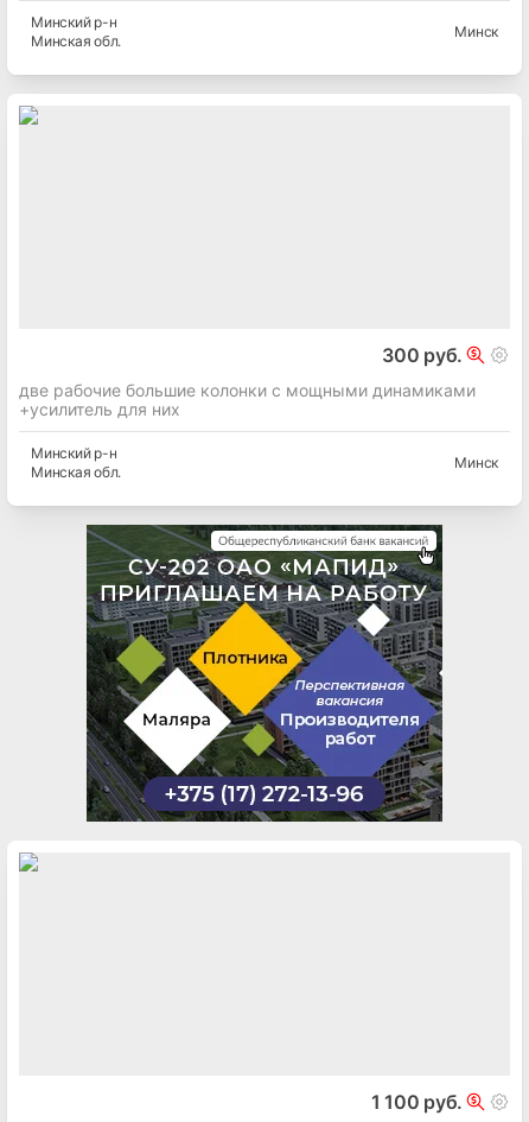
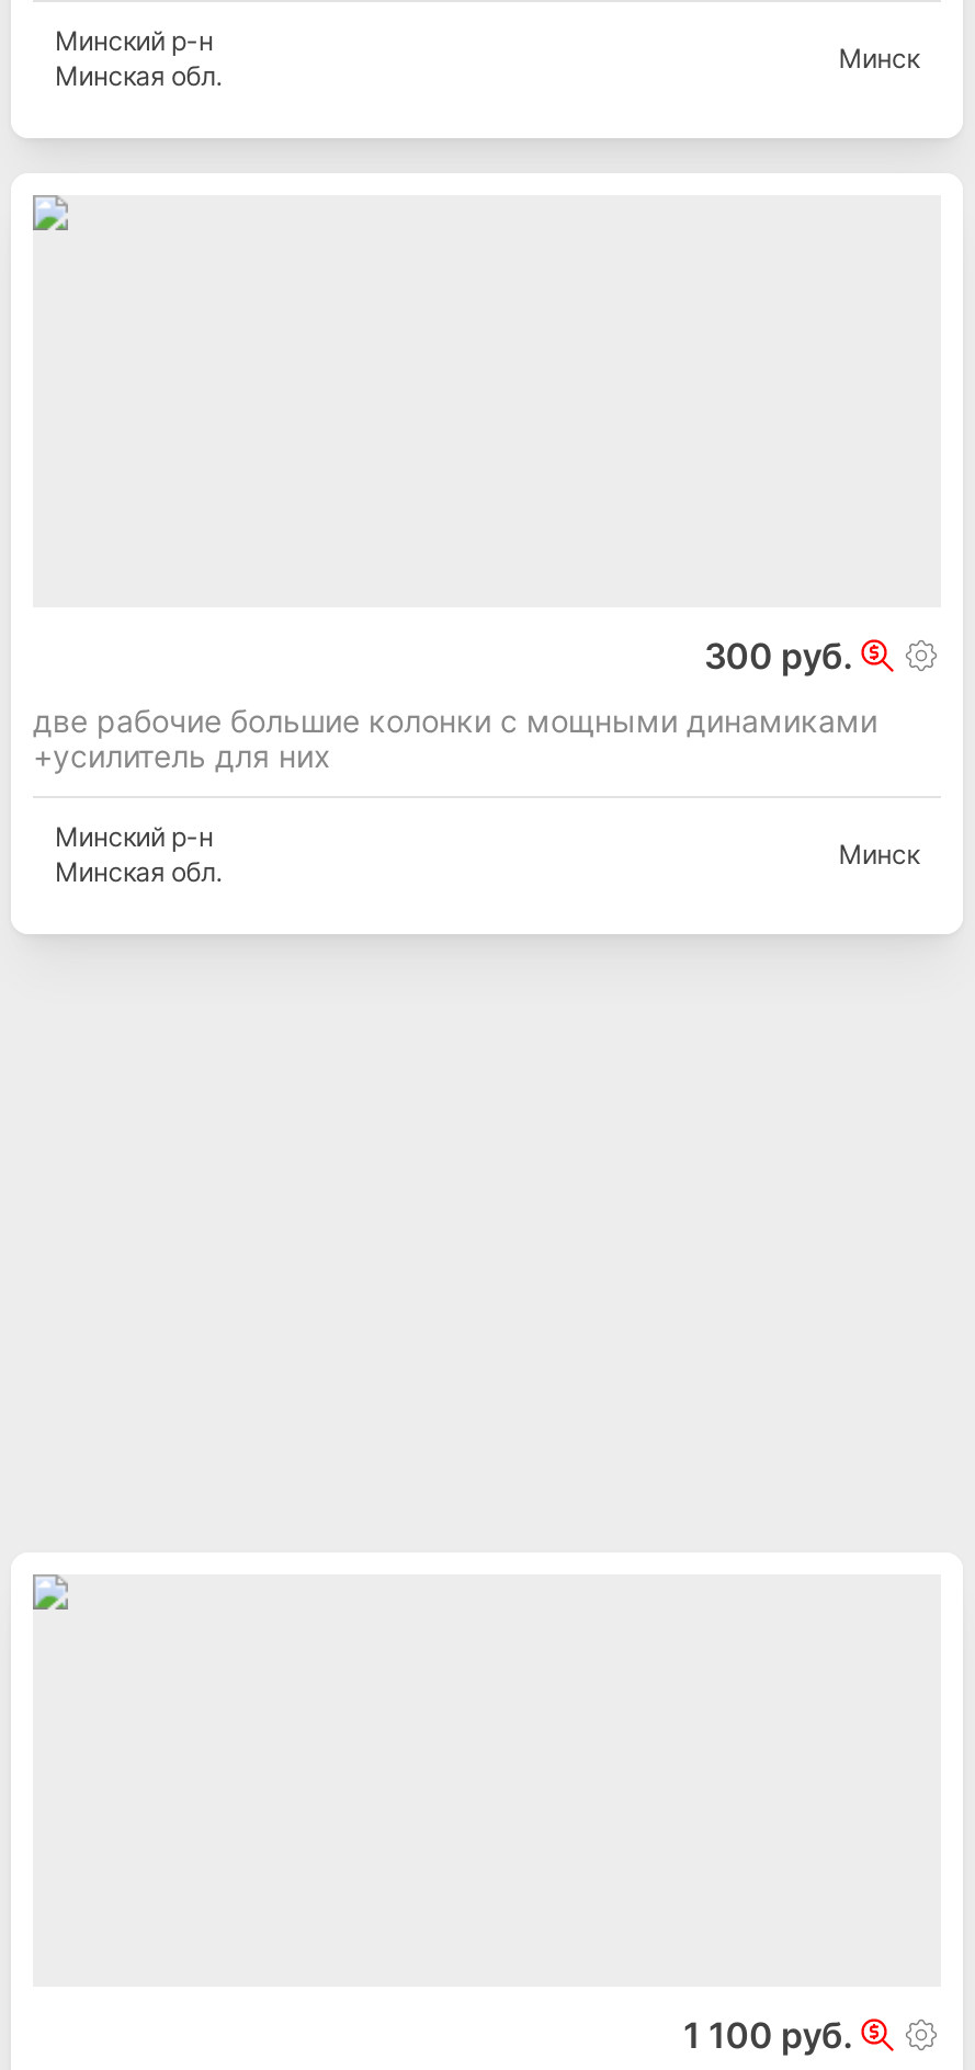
- [image]
